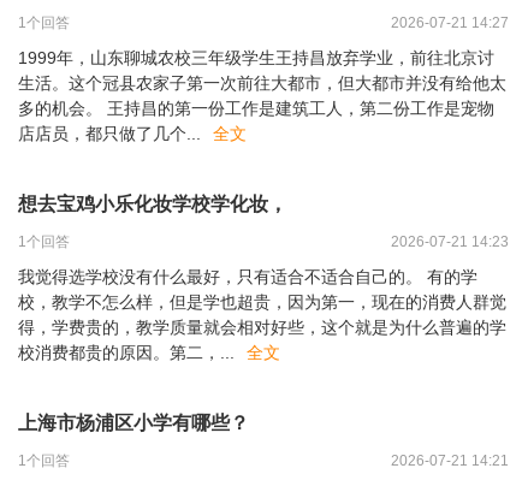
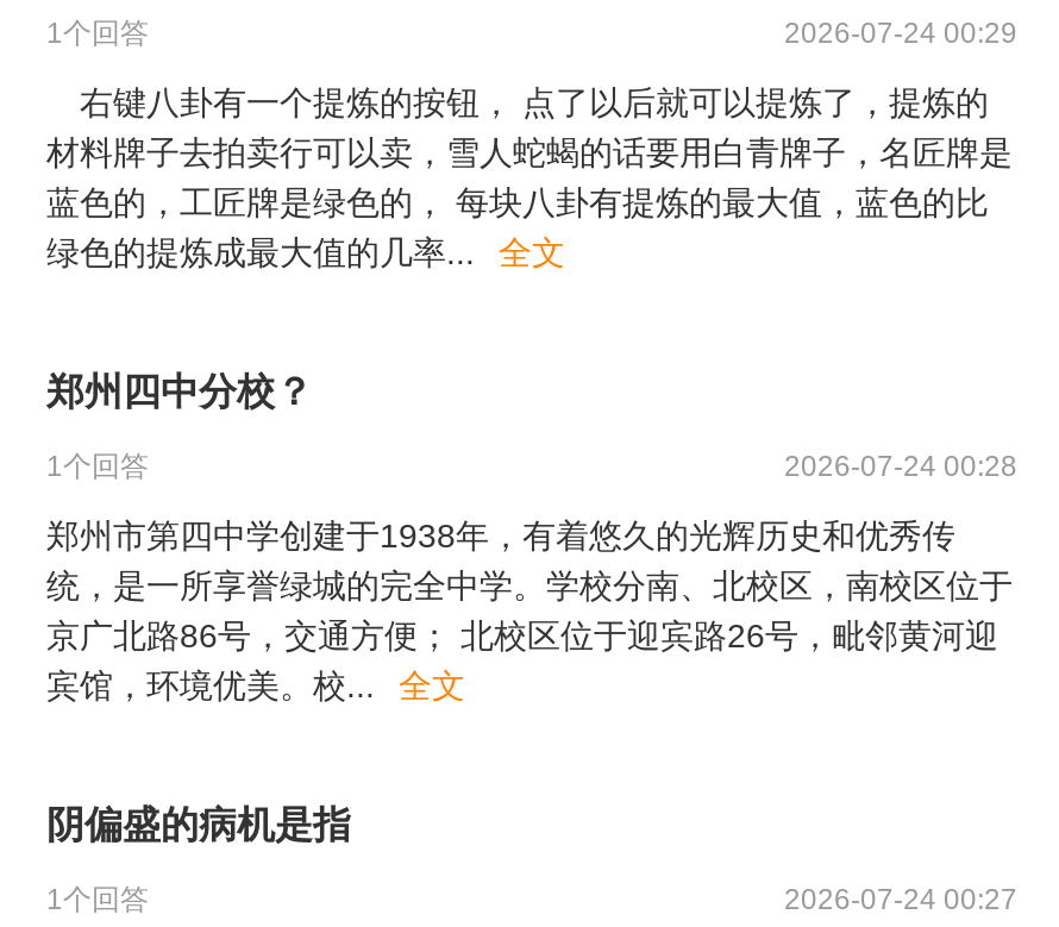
- 2026-07-21 14:27
+ 2026-07-24 00:29

- 1999年，山东聊城农校三年级学生王持昌放弃学业，前往北京讨
- 生活。这个冠县农家子第一次前往大都市，但大都市并没有给他太
- 多的机会。 王持昌的第一份工作是建筑工人，第二份工作是宠物
- 店店员，都只做了几个...
+ 右键八卦有一个提炼的按钮， 点了以后就可以提炼了，提炼的
+ 材料牌子去拍卖行可以卖，雪人蛇蝎的话要用白青牌子，名匠牌是
+ 蓝色的，工匠牌是绿色的， 每块八卦有提炼的最大值，蓝色的比
+ 绿色的提炼成最大值的几率...

- 想去宝鸡小乐化妆学校学化妆，
+ 郑州四中分校？

- 2026-07-21 14:23
+ 2026-07-24 00:28

- 我觉得选学校没有什么最好，只有适合不适合自己的。 有的学
- 校，教学不怎么样，但是学也超贵，因为第一，现在的消费人群觉
- 得，学费贵的，教学质量就会相对好些，这个就是为什么普遍的学
- 校消费都贵的原因。第二，...
+ 郑州市第四中学创建于1938年，有着悠久的光辉历史和优秀传
+ 统，是一所享誉绿城的完全中学。学校分南、北校区，南校区位于
+ 京广北路86号，交通方便； 北校区位于迎宾路26号，毗邻黄河迎
+ 宾馆，环境优美。校...

- 上海市杨浦区小学有哪些？
+ 阴偏盛的病机是指

- 2026-07-21 14:21
+ 2026-07-24 00:27
